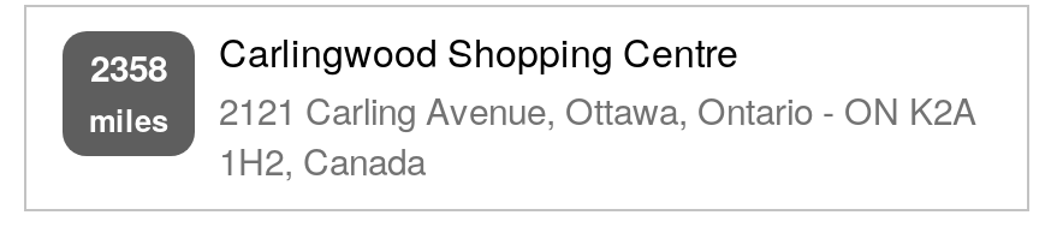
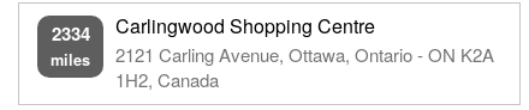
- 2358 Carlingwood Shopping Centre
+ 2334 Carlingwood Shopping Centre
